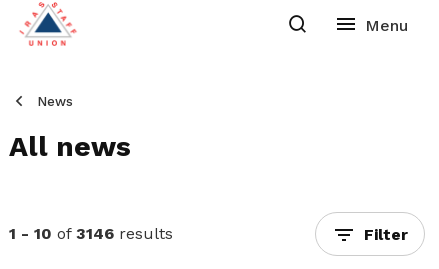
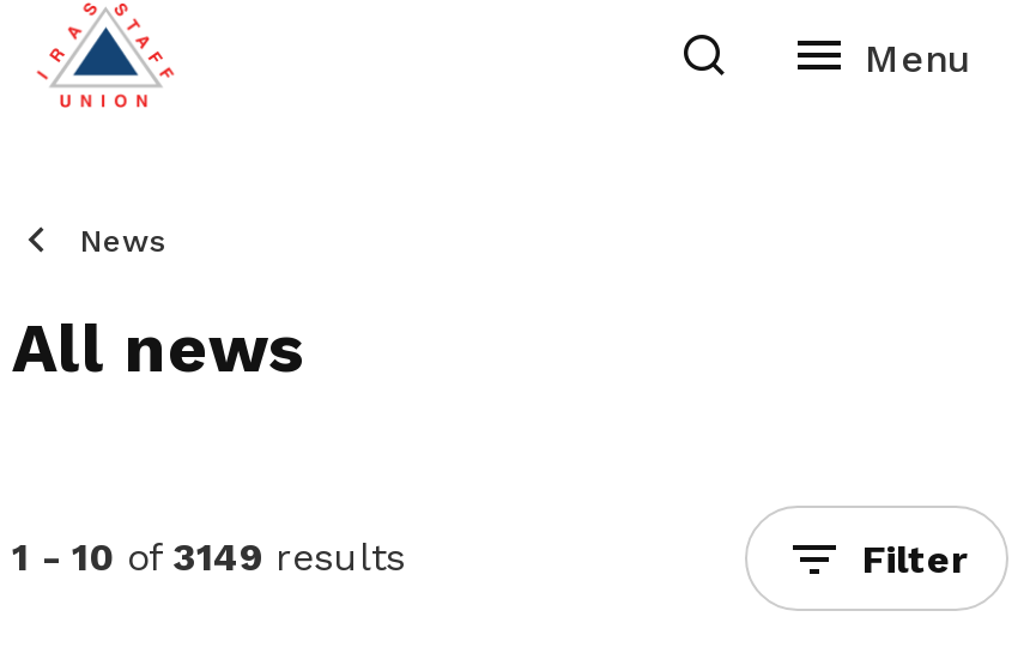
- 1 - 10 of 3146 results
+ 1 - 10 of 3149 results
